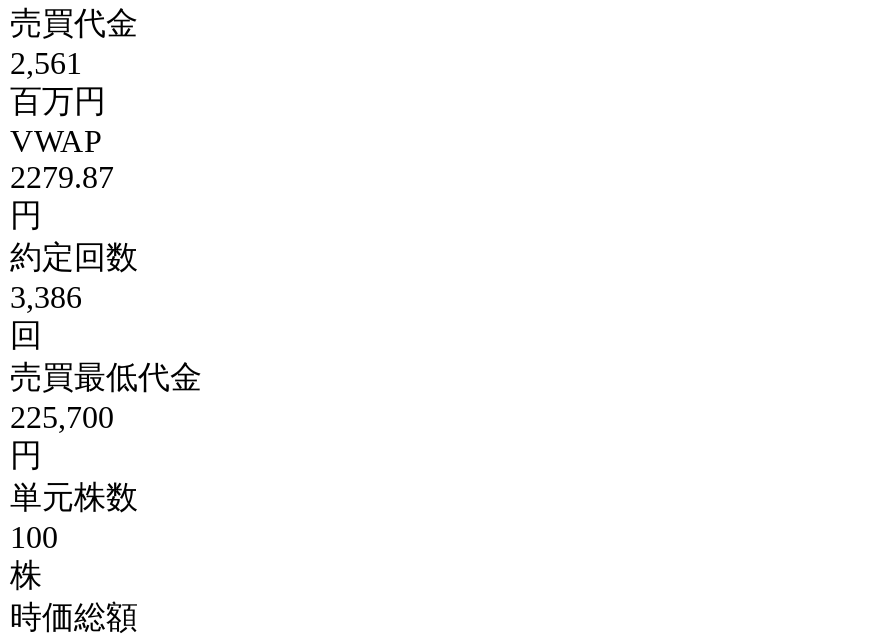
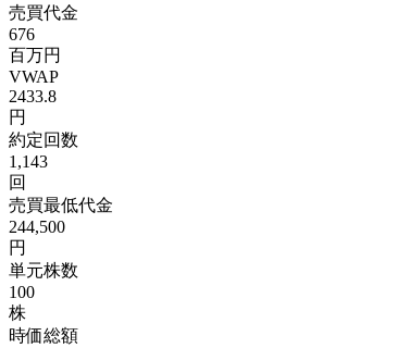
- 2,561
+ 676

- 2279.87
+ 2433.8

- 3,386
+ 1,143

- 225,700
+ 244,500
